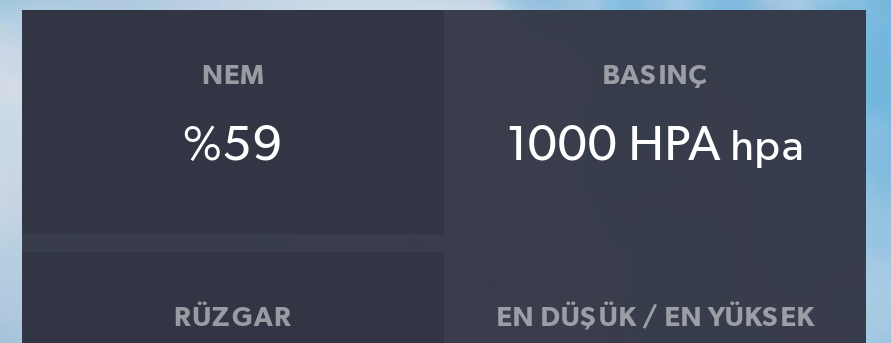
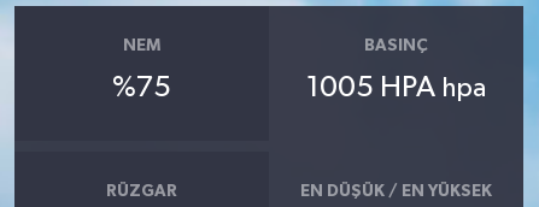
- %59
+ %75

- 1000 HPA hpa
+ 1005 HPA hpa
